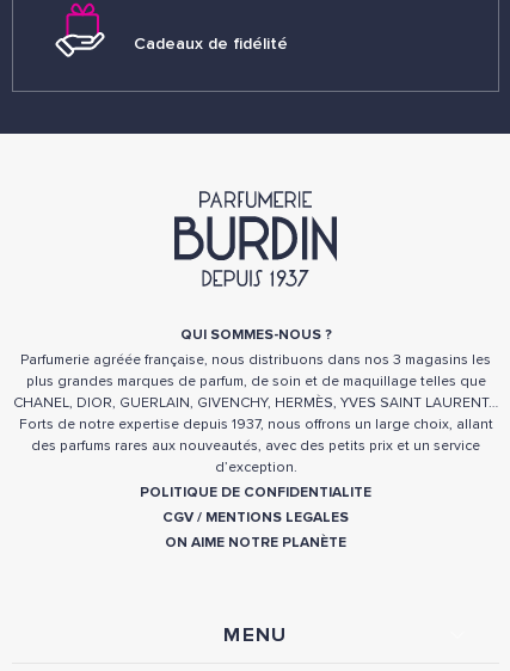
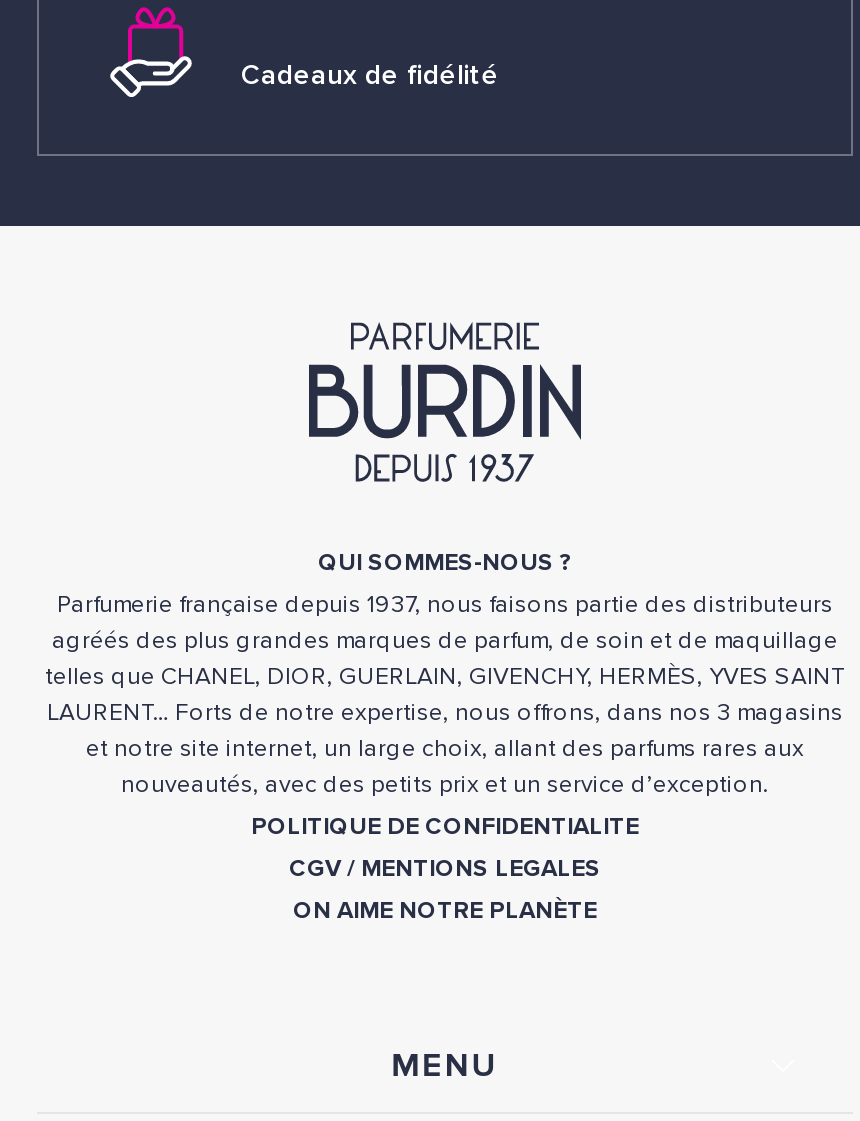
- Parfumerie agréée française, nous distribuons dans nos 3 magasins les
- plus grandes marques de parfum, de soin et de maquillage telles que
- CHANEL, DIOR, GUERLAIN, GIVENCHY, HERMÈS, YVES SAINT LAURENT…
- Forts de notre expertise depuis 1937, nous offrons un large choix, allant
- des parfums rares aux nouveautés, avec des petits prix et un service
- d’exception.
+ Parfumerie française depuis 1937, nous faisons partie des distributeurs
+ agréés des plus grandes marques de parfum, de soin et de maquillage
+ telles que CHANEL, DIOR, GUERLAIN, GIVENCHY, HERMÈS, YVES SAINT
+ LAURENT… Forts de notre expertise, nous offrons, dans nos 3 magasins
+ et notre site internet, un large choix, allant des parfums rares aux
+ nouveautés, avec des petits prix et un service d’exception.
